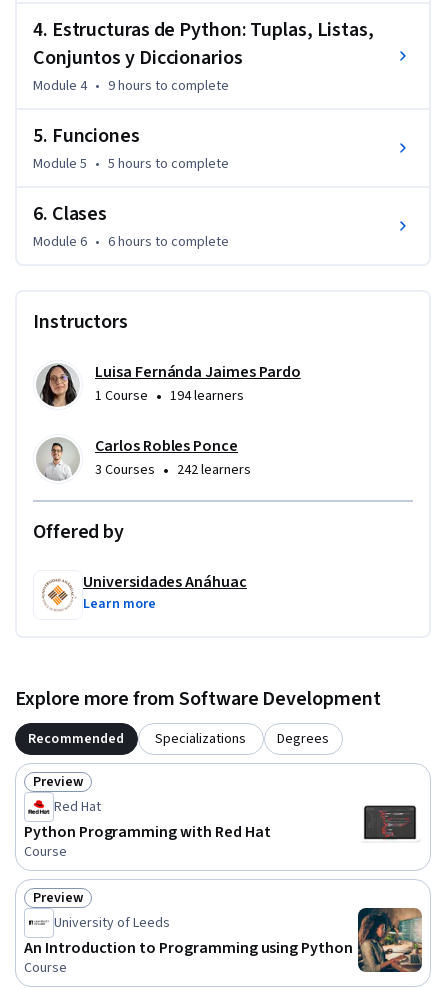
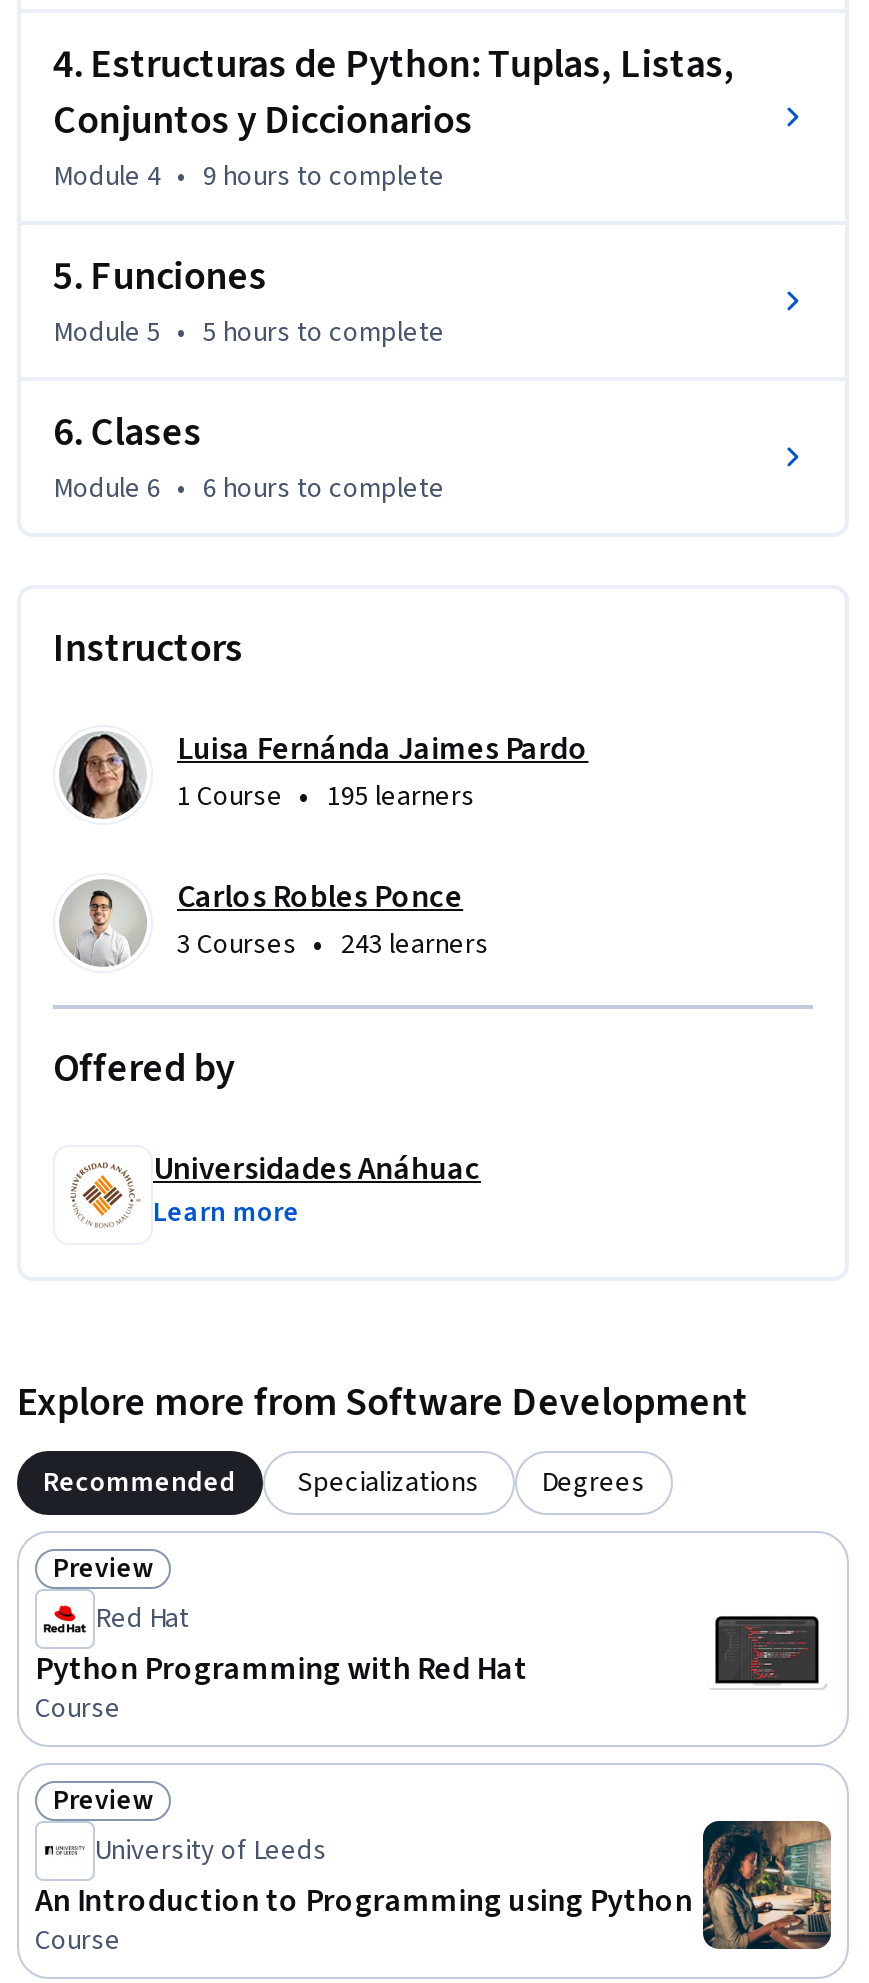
- 1 Course • 194 learners
+ 1 Course • 195 learners

- 3 Courses • 242 learners
+ 3 Courses • 243 learners
